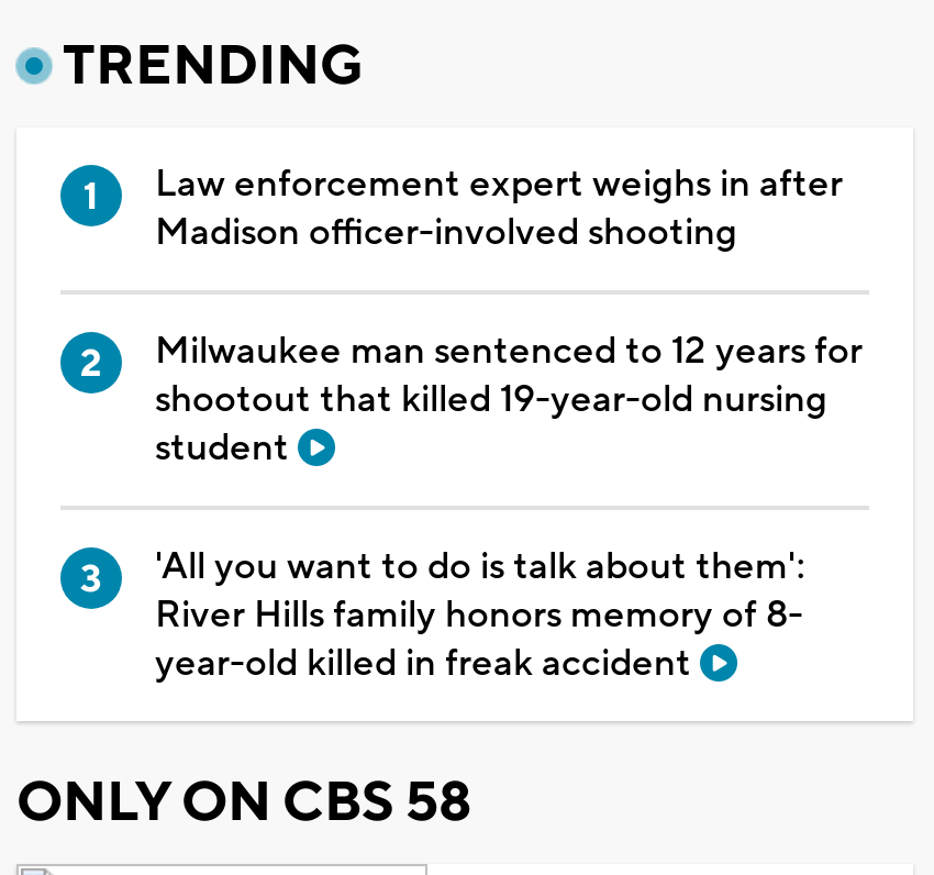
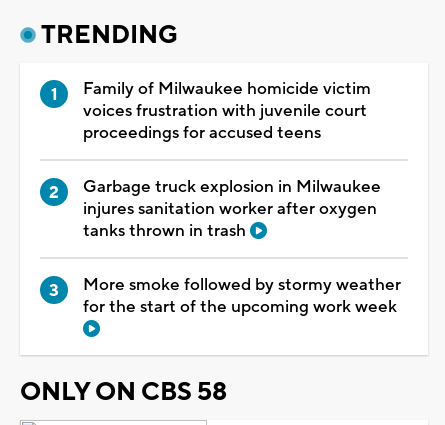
- Law enforcement expert weighs in after
- Madison officer-involved shooting
+ Family of Milwaukee homicide victim
+ voices frustration with juvenile court
+ proceedings for accused teens

- Milwaukee man sentenced to 12 years for
- shootout that killed 19-year-old nursing
- student
+ Garbage truck explosion in Milwaukee
+ injures sanitation worker after oxygen
+ tanks thrown in trash

- 'All you want to do is talk about them':
- River Hills family honors memory of 8-
- year-old killed in freak accident
+ More smoke followed by stormy weather
+ for the start of the upcoming work week
